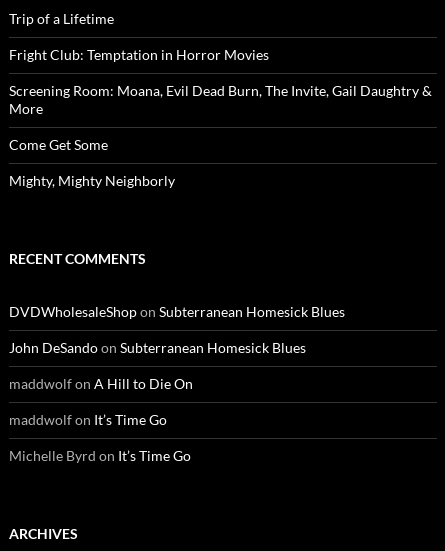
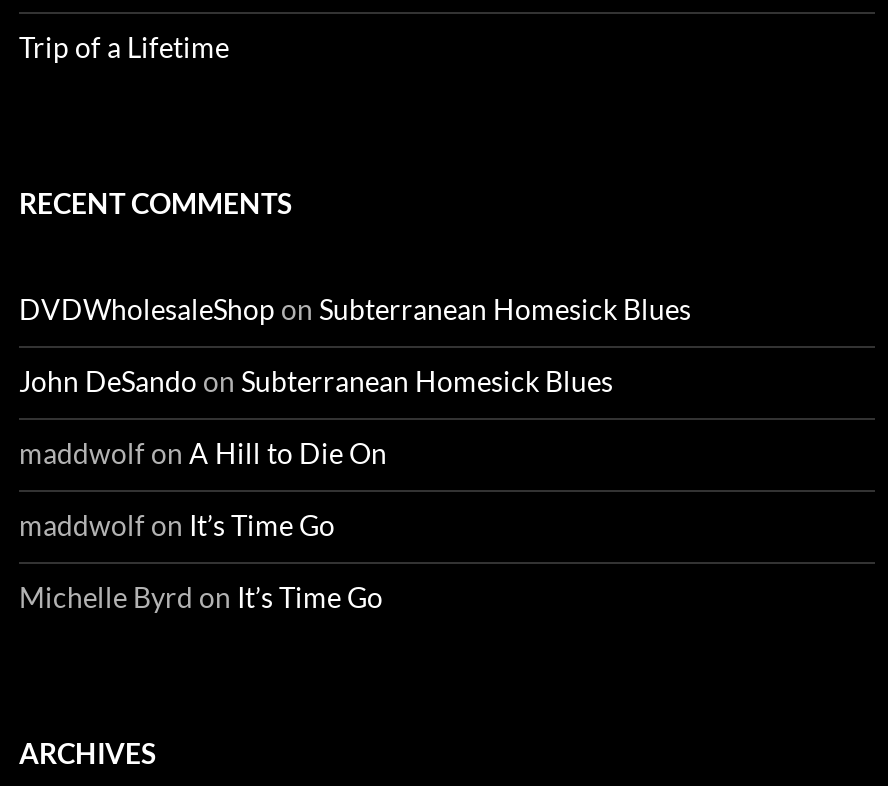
- Fright Club: Temptation in Horror Movies
- Screening Room: Moana, Evil Dead Burn, The Invite, Gail Daughtry &
- More
- Come Get Some
- Mighty, Mighty Neighborly
